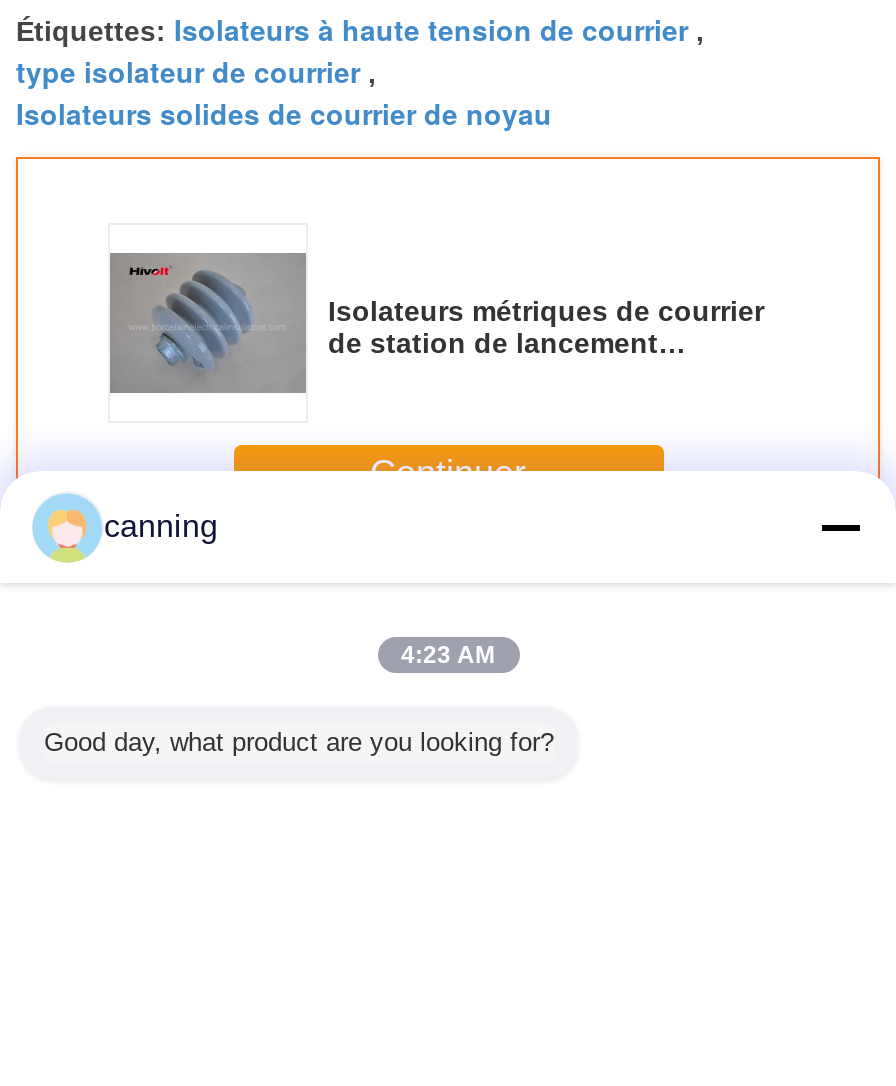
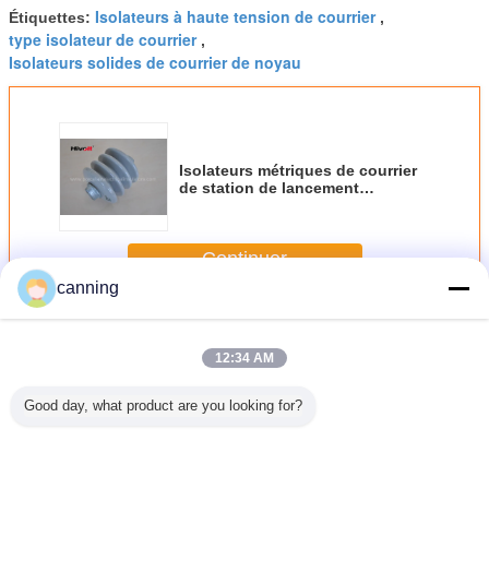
- 4:23 AM
+ 12:34 AM
